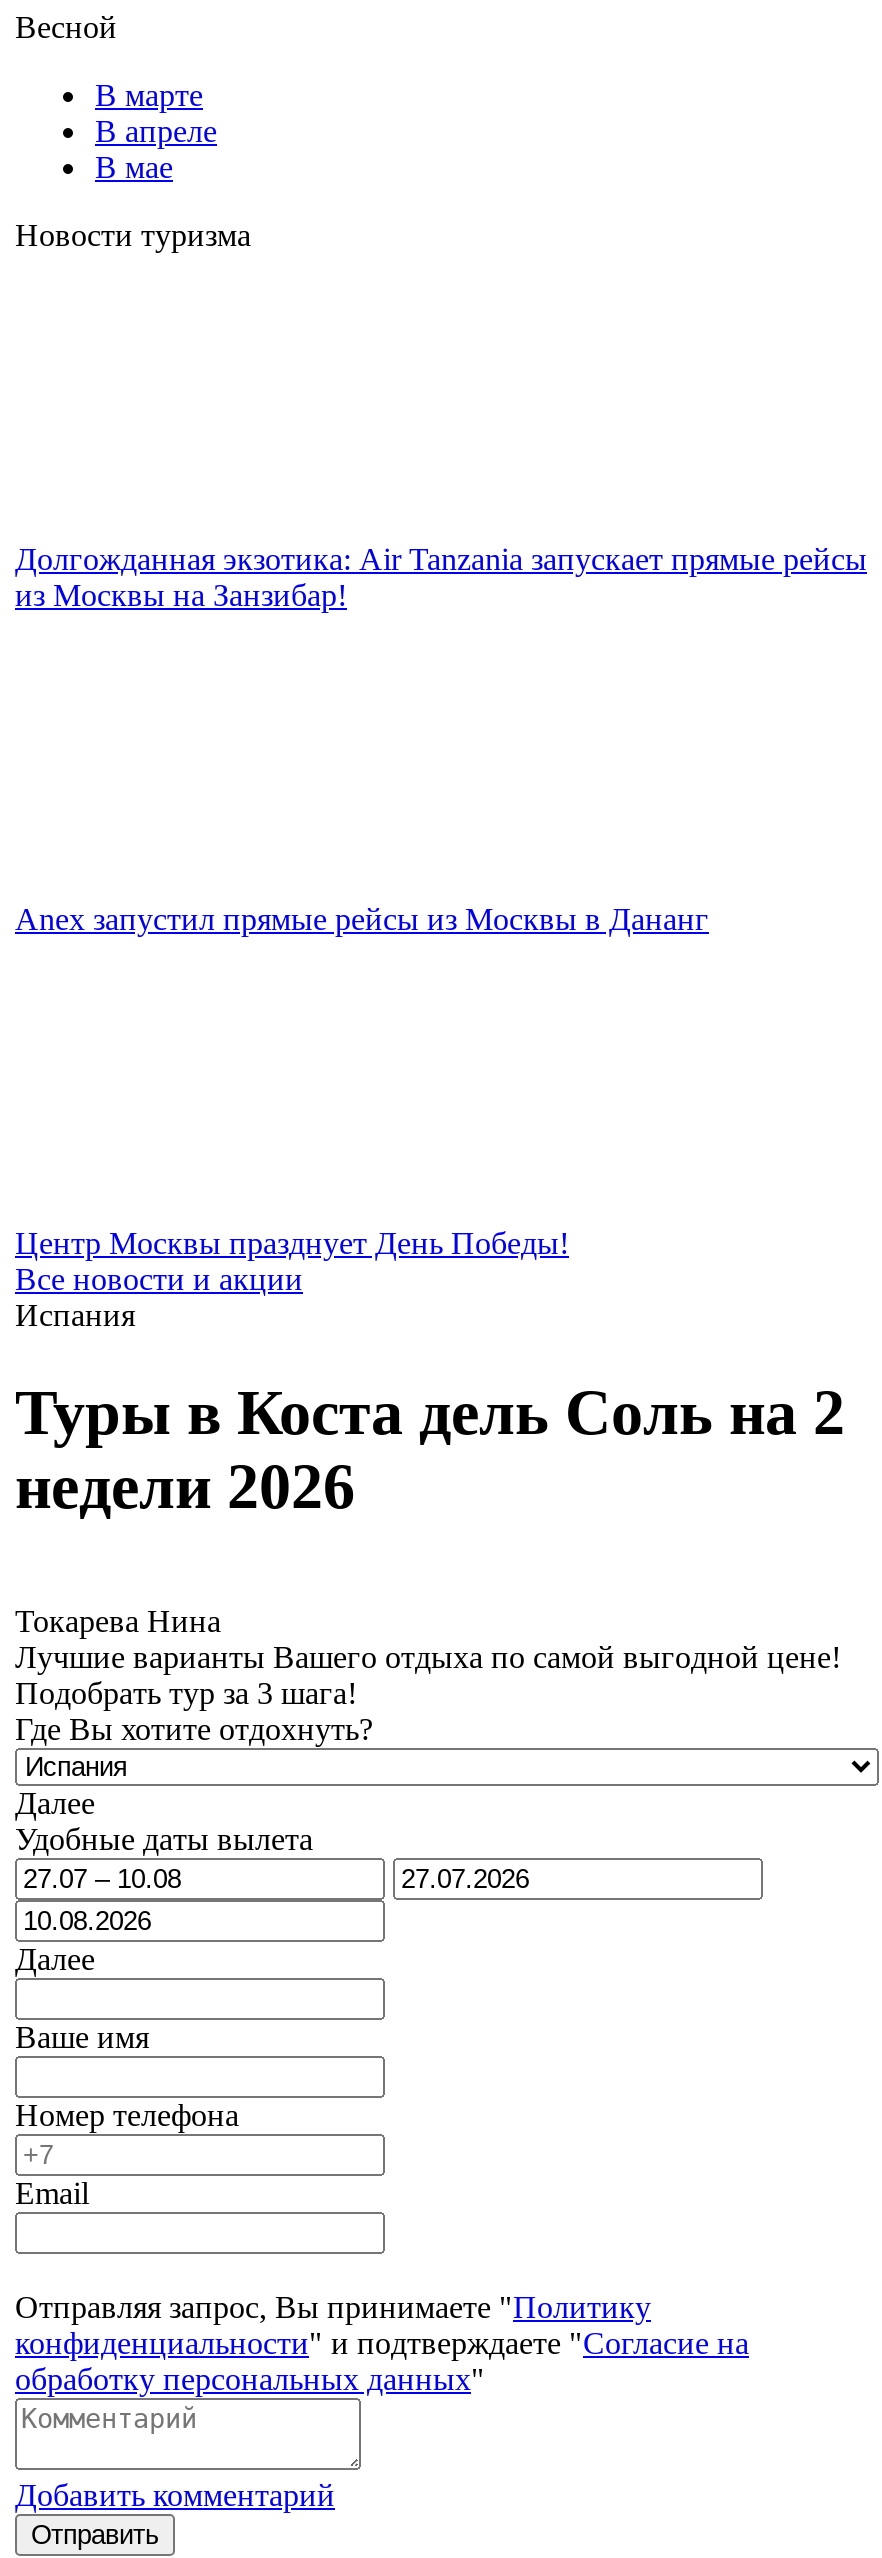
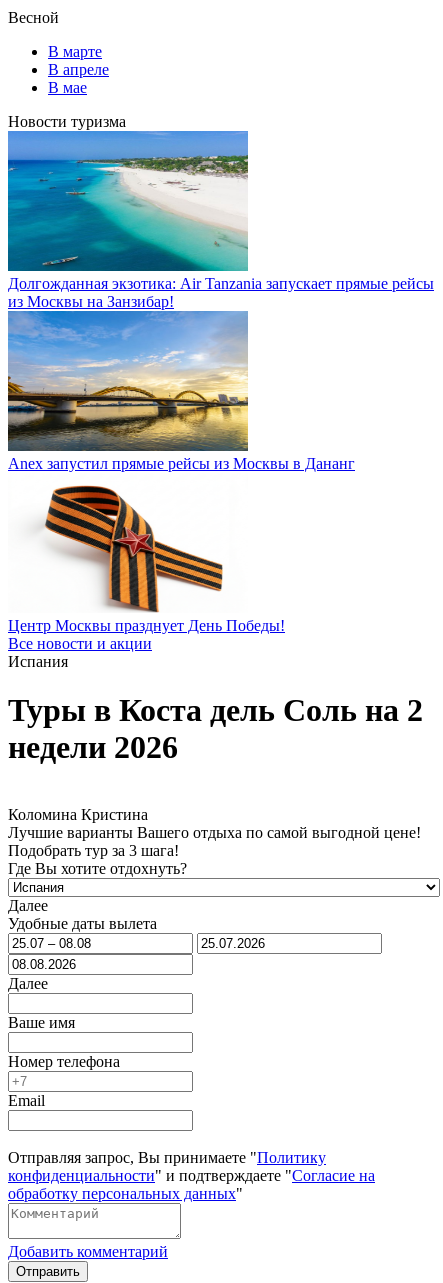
+ [image]

+ [image]

+ [image]

- Токарева Нина
+ Коломина Кристина
